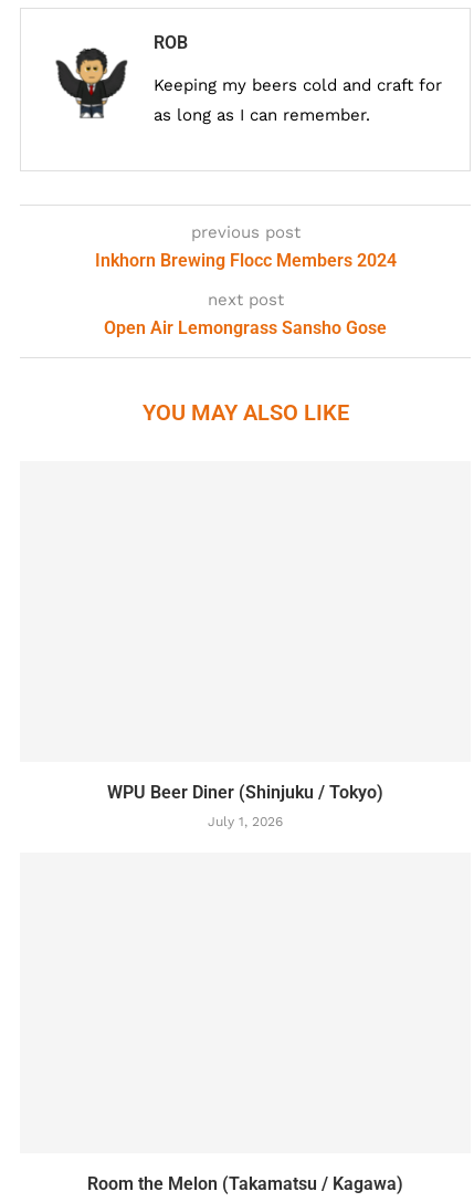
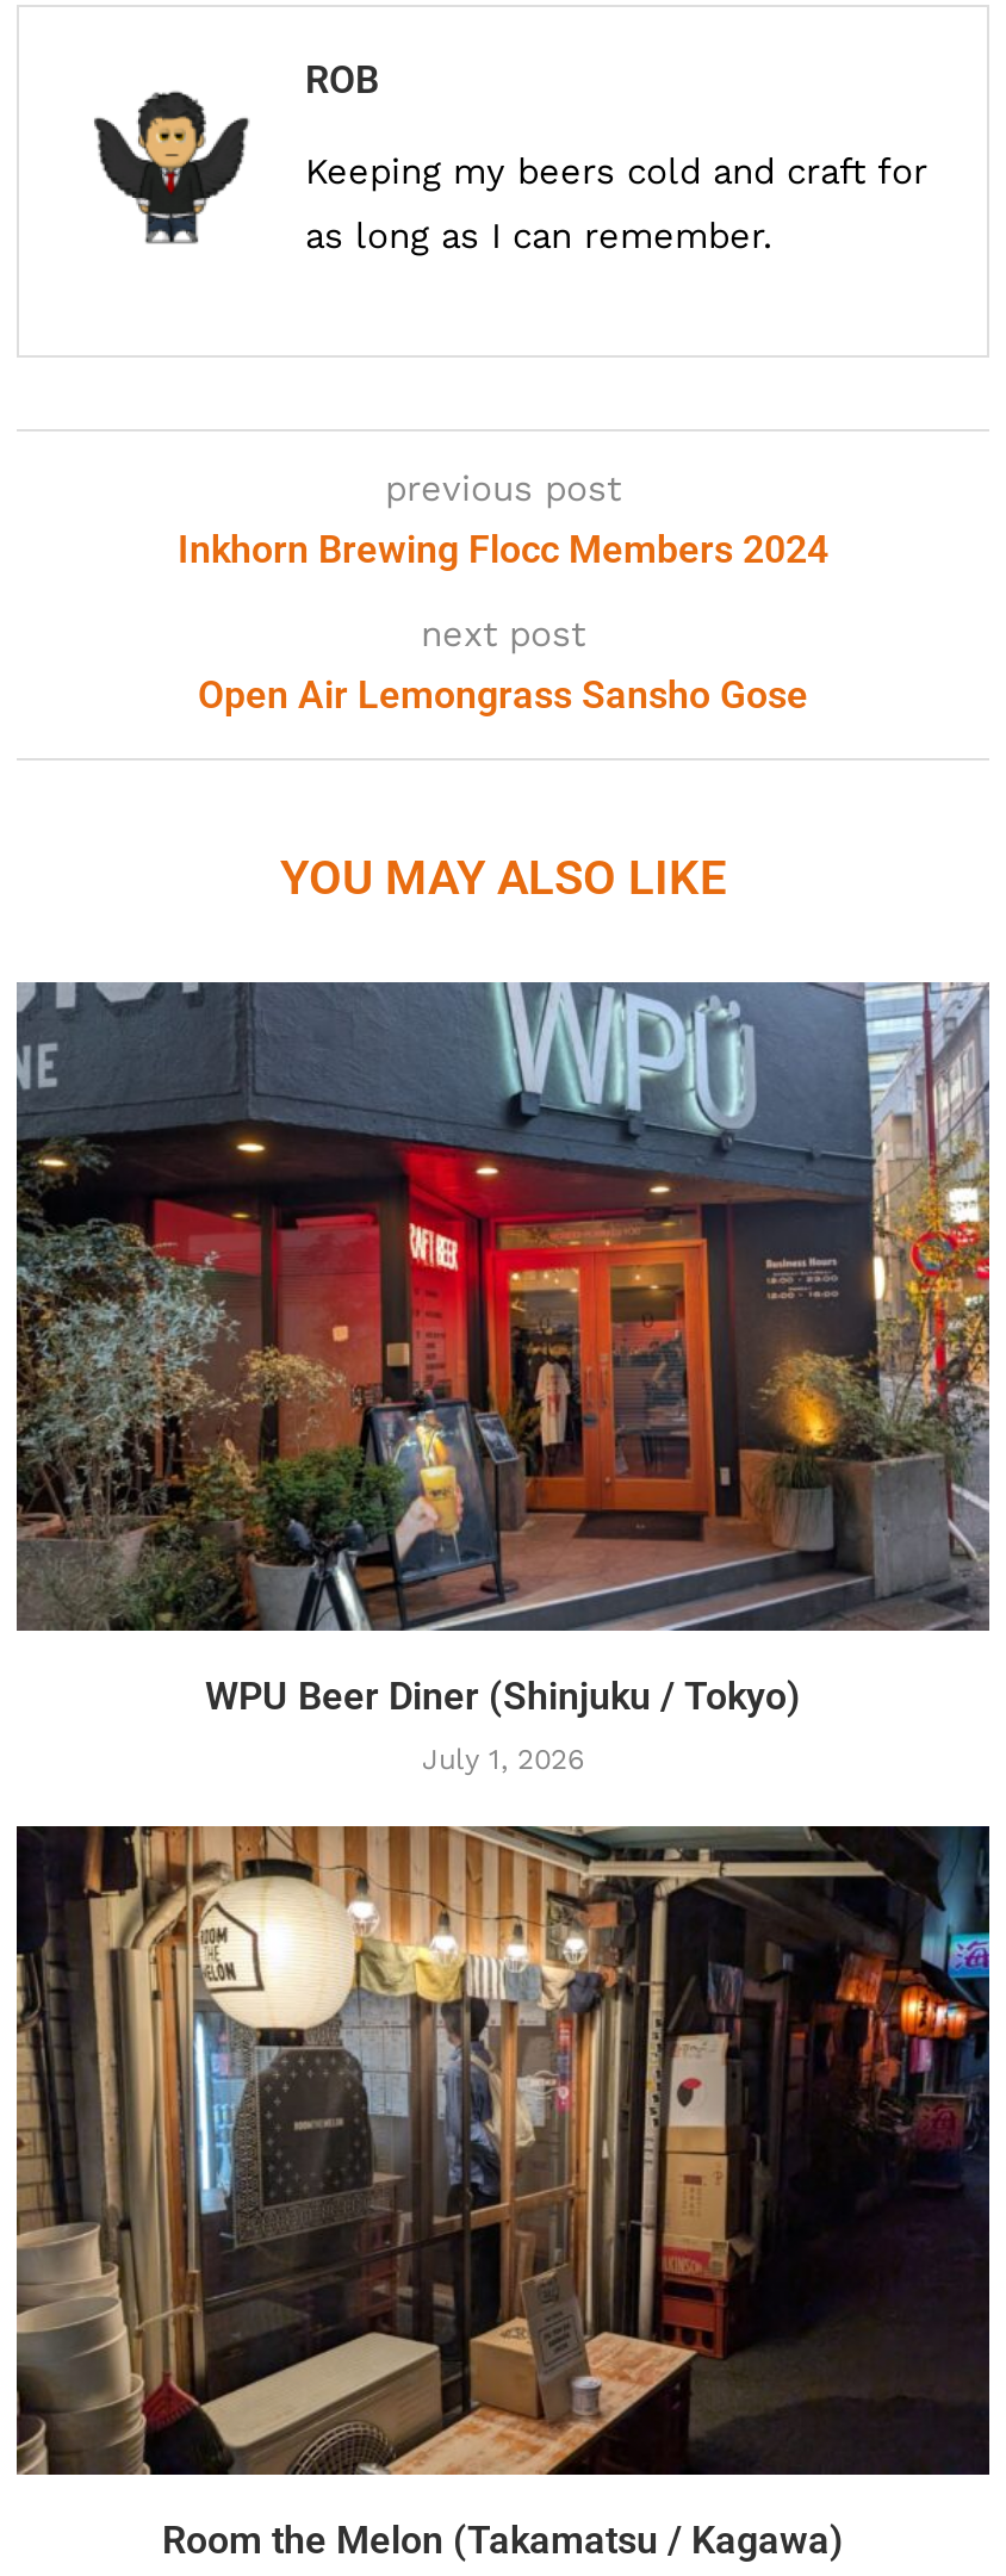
+ [image]

+ [image]
